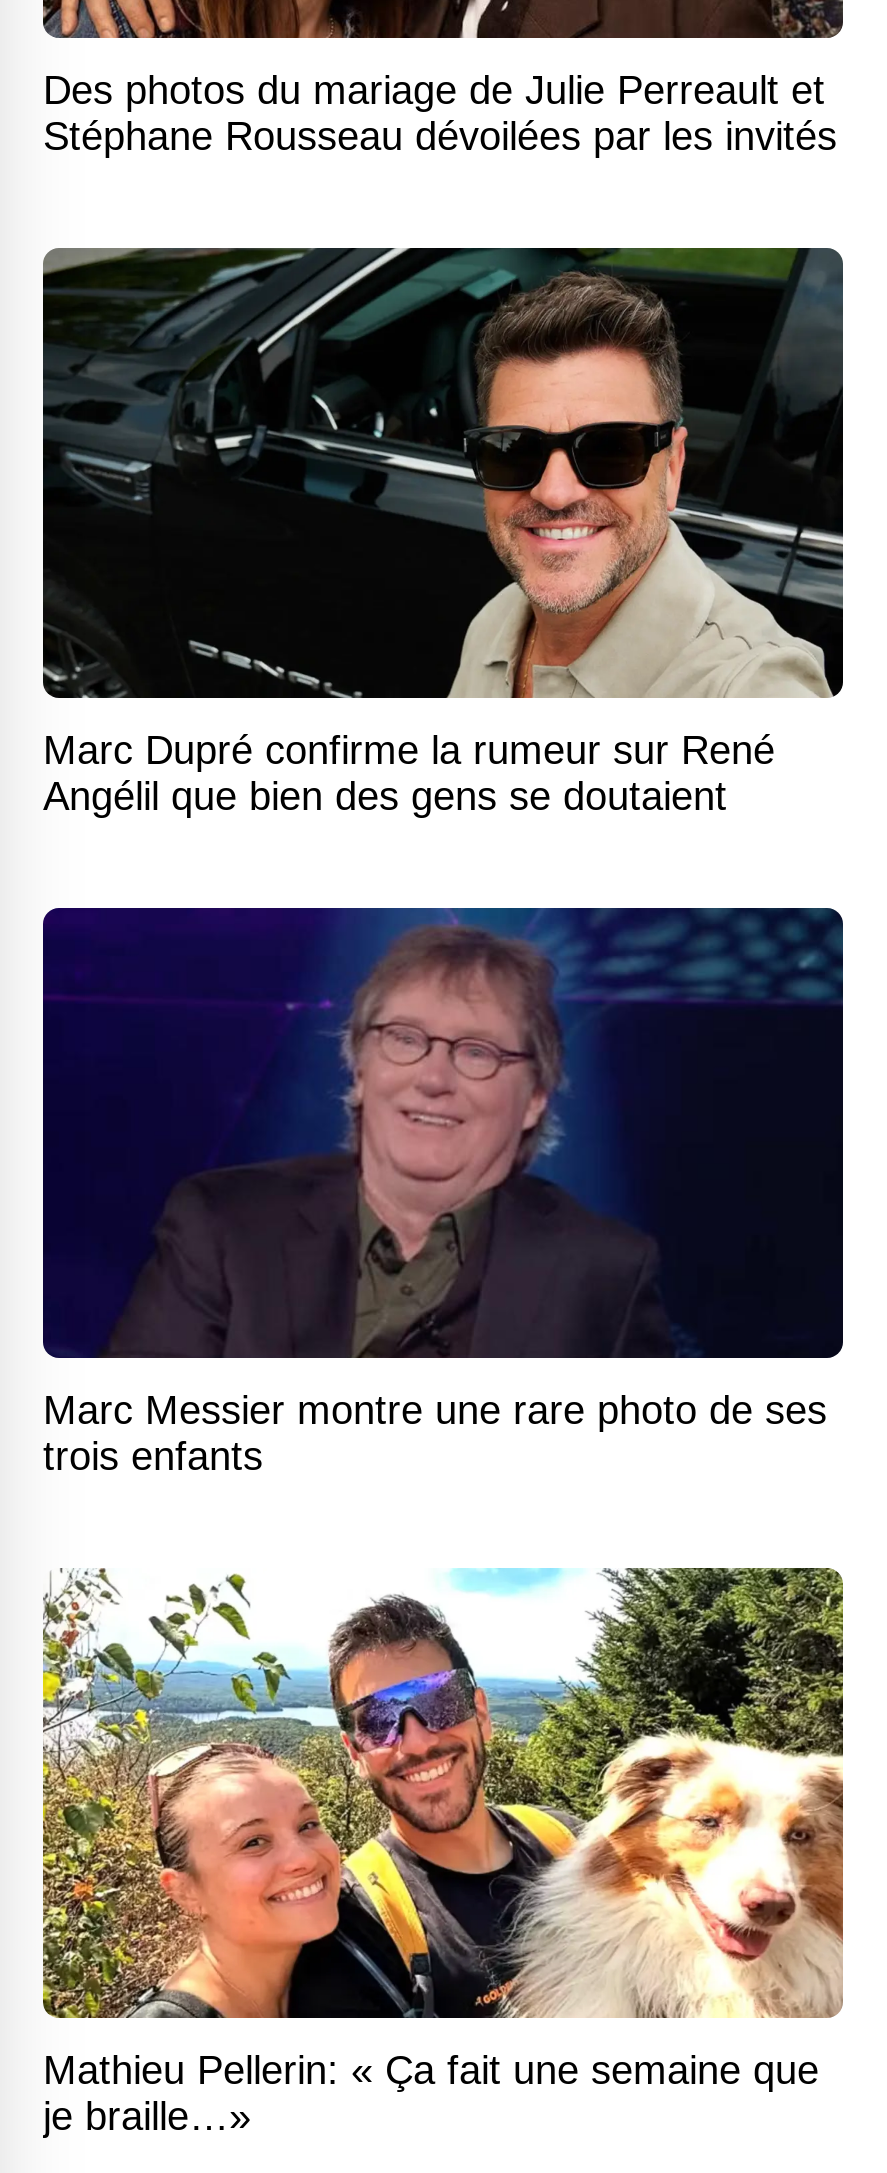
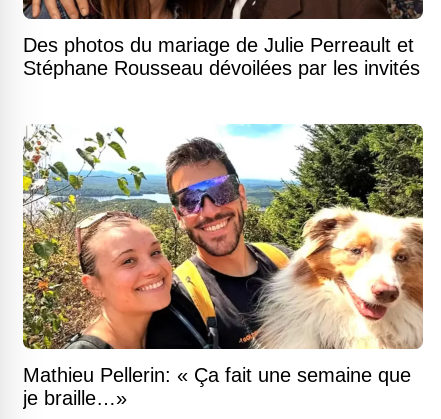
- [image]
- Marc Dupré confirme la rumeur sur René
- Angélil que bien des gens se doutaient

- [image]
- Marc Messier montre une rare photo de ses
- trois enfants
